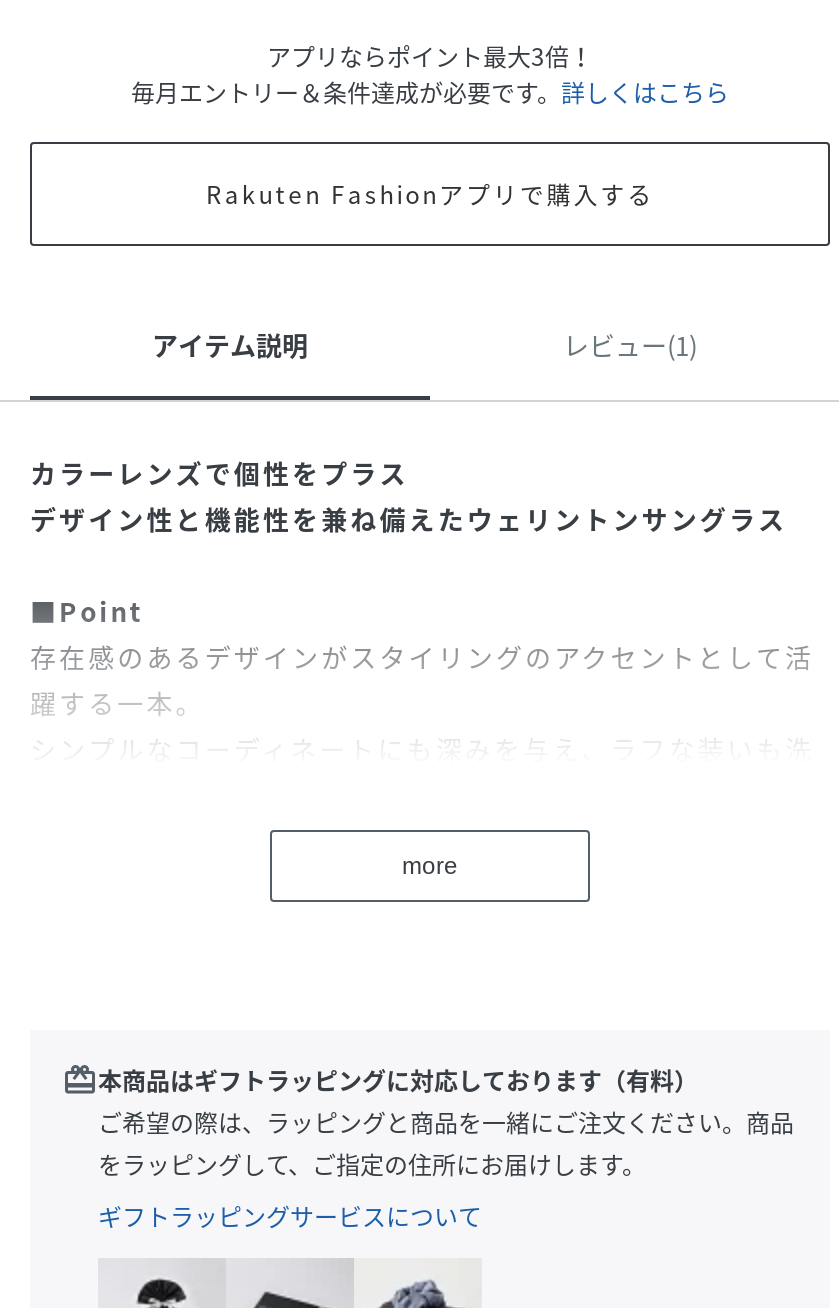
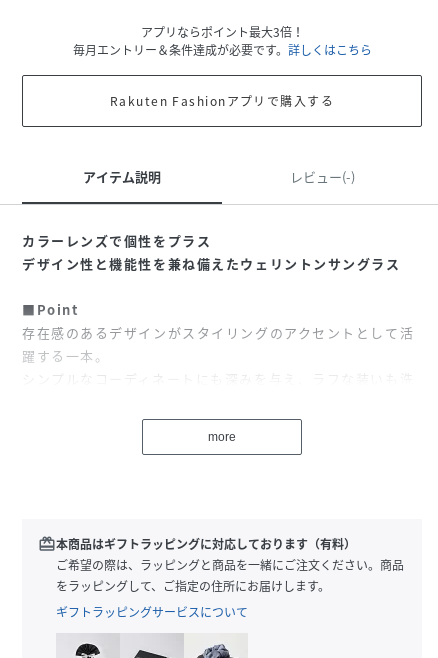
- レビュー(1)
+ レビュー(-)
